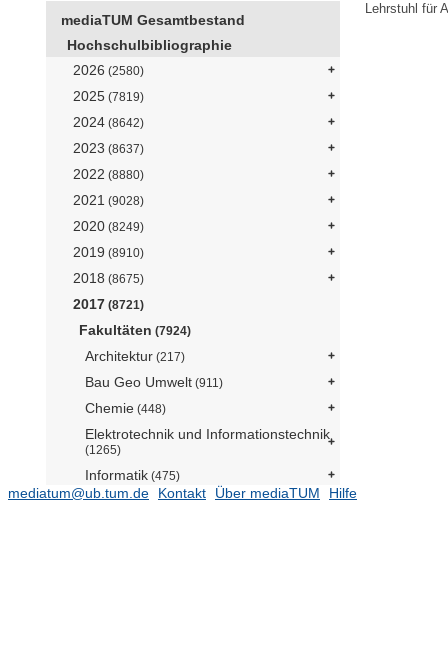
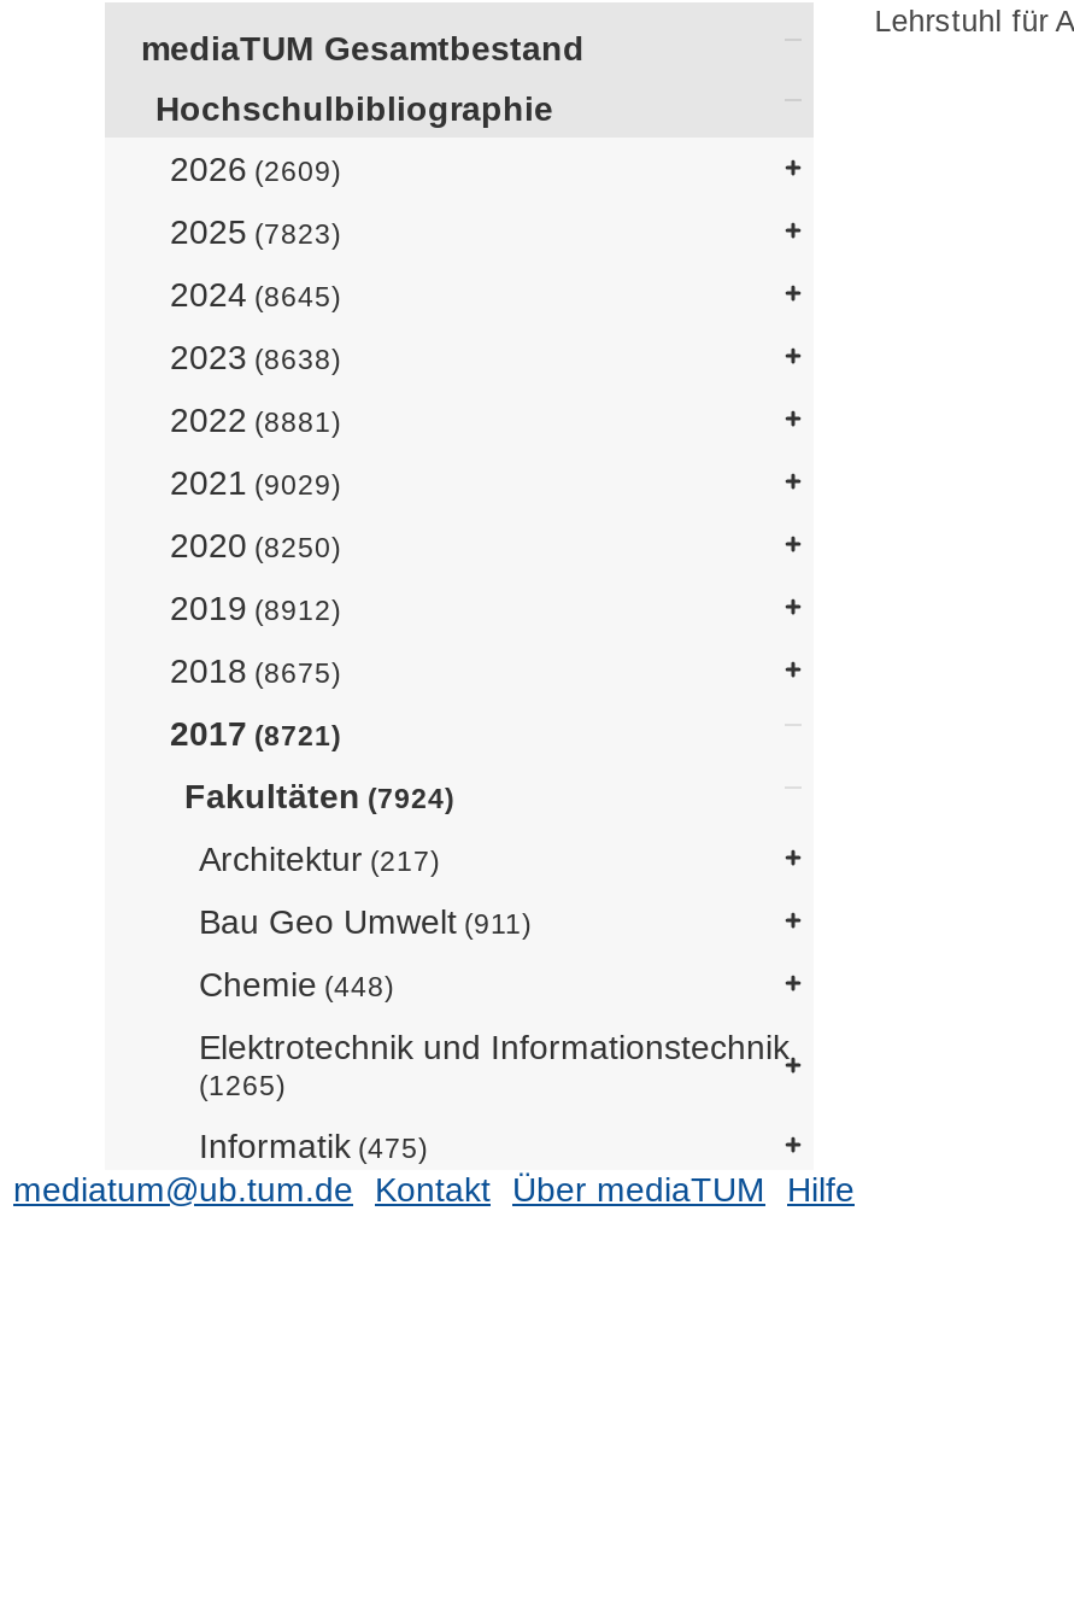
- 2026 (2580)
+ 2026 (2609)

- 2025 (7819)
+ 2025 (7823)

- 2024 (8642)
+ 2024 (8645)

- 2023 (8637)
+ 2023 (8638)

- 2022 (8880)
+ 2022 (8881)

- 2021 (9028)
+ 2021 (9029)

- 2020 (8249)
+ 2020 (8250)

- 2019 (8910)
+ 2019 (8912)
